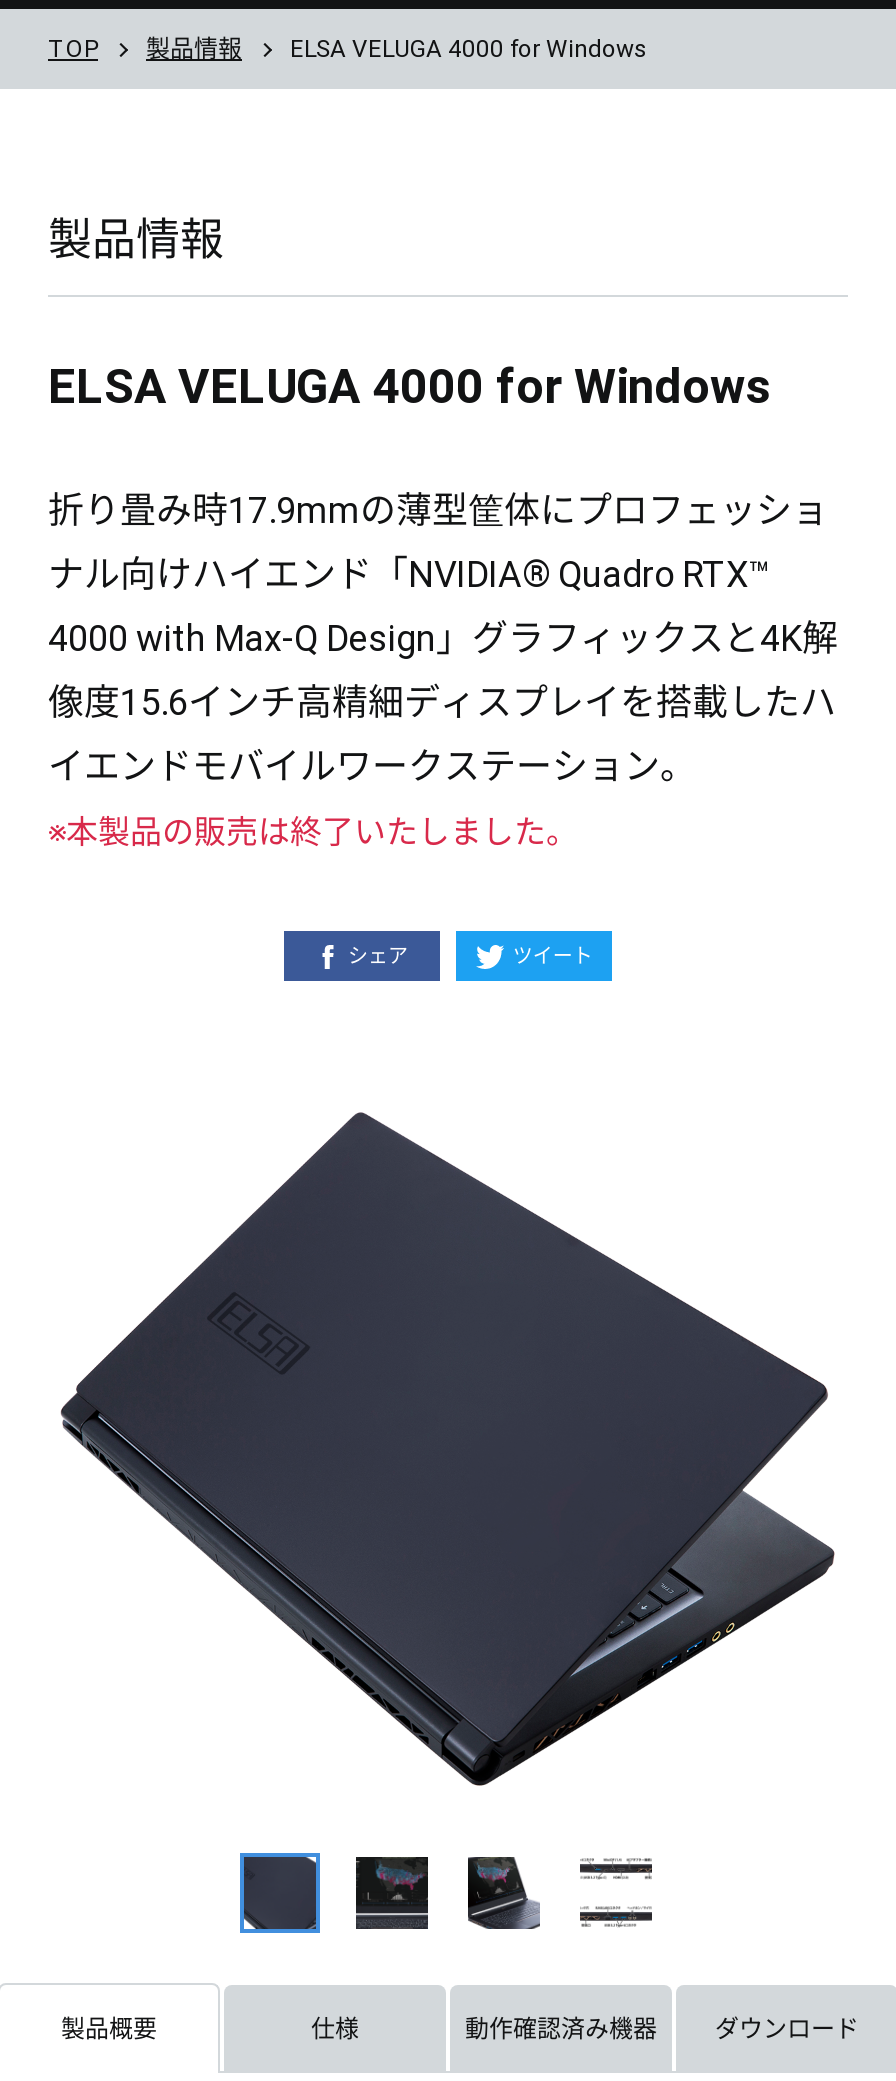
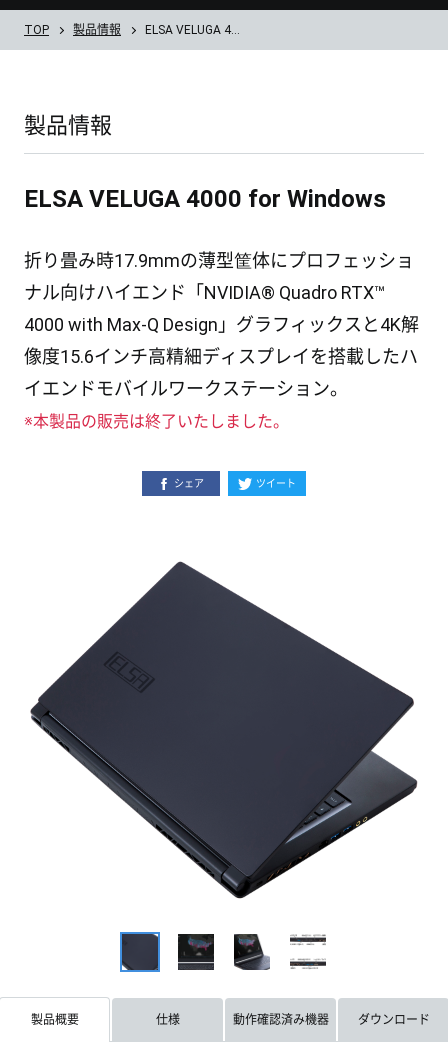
- ELSA VELUGA 4000 for Windows
+ ELSA VELUGA 4…
